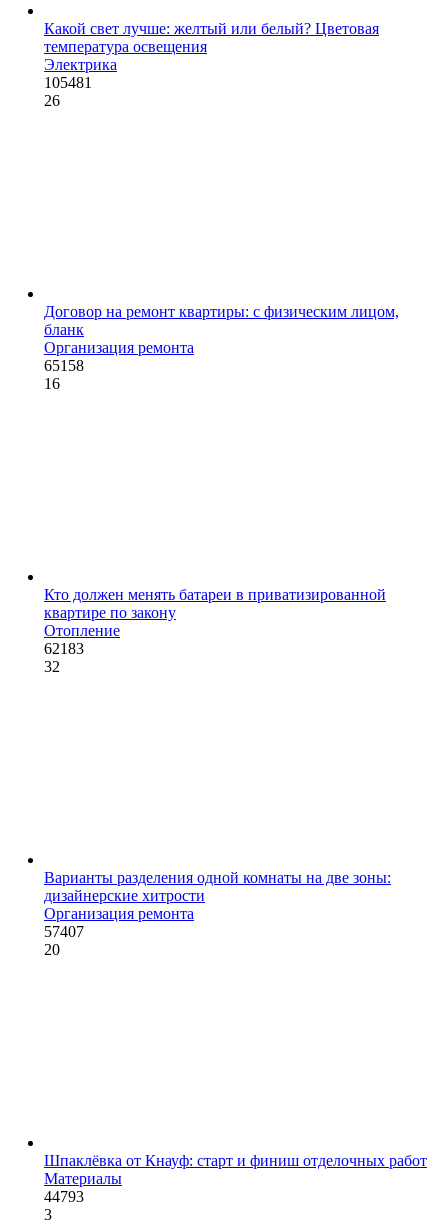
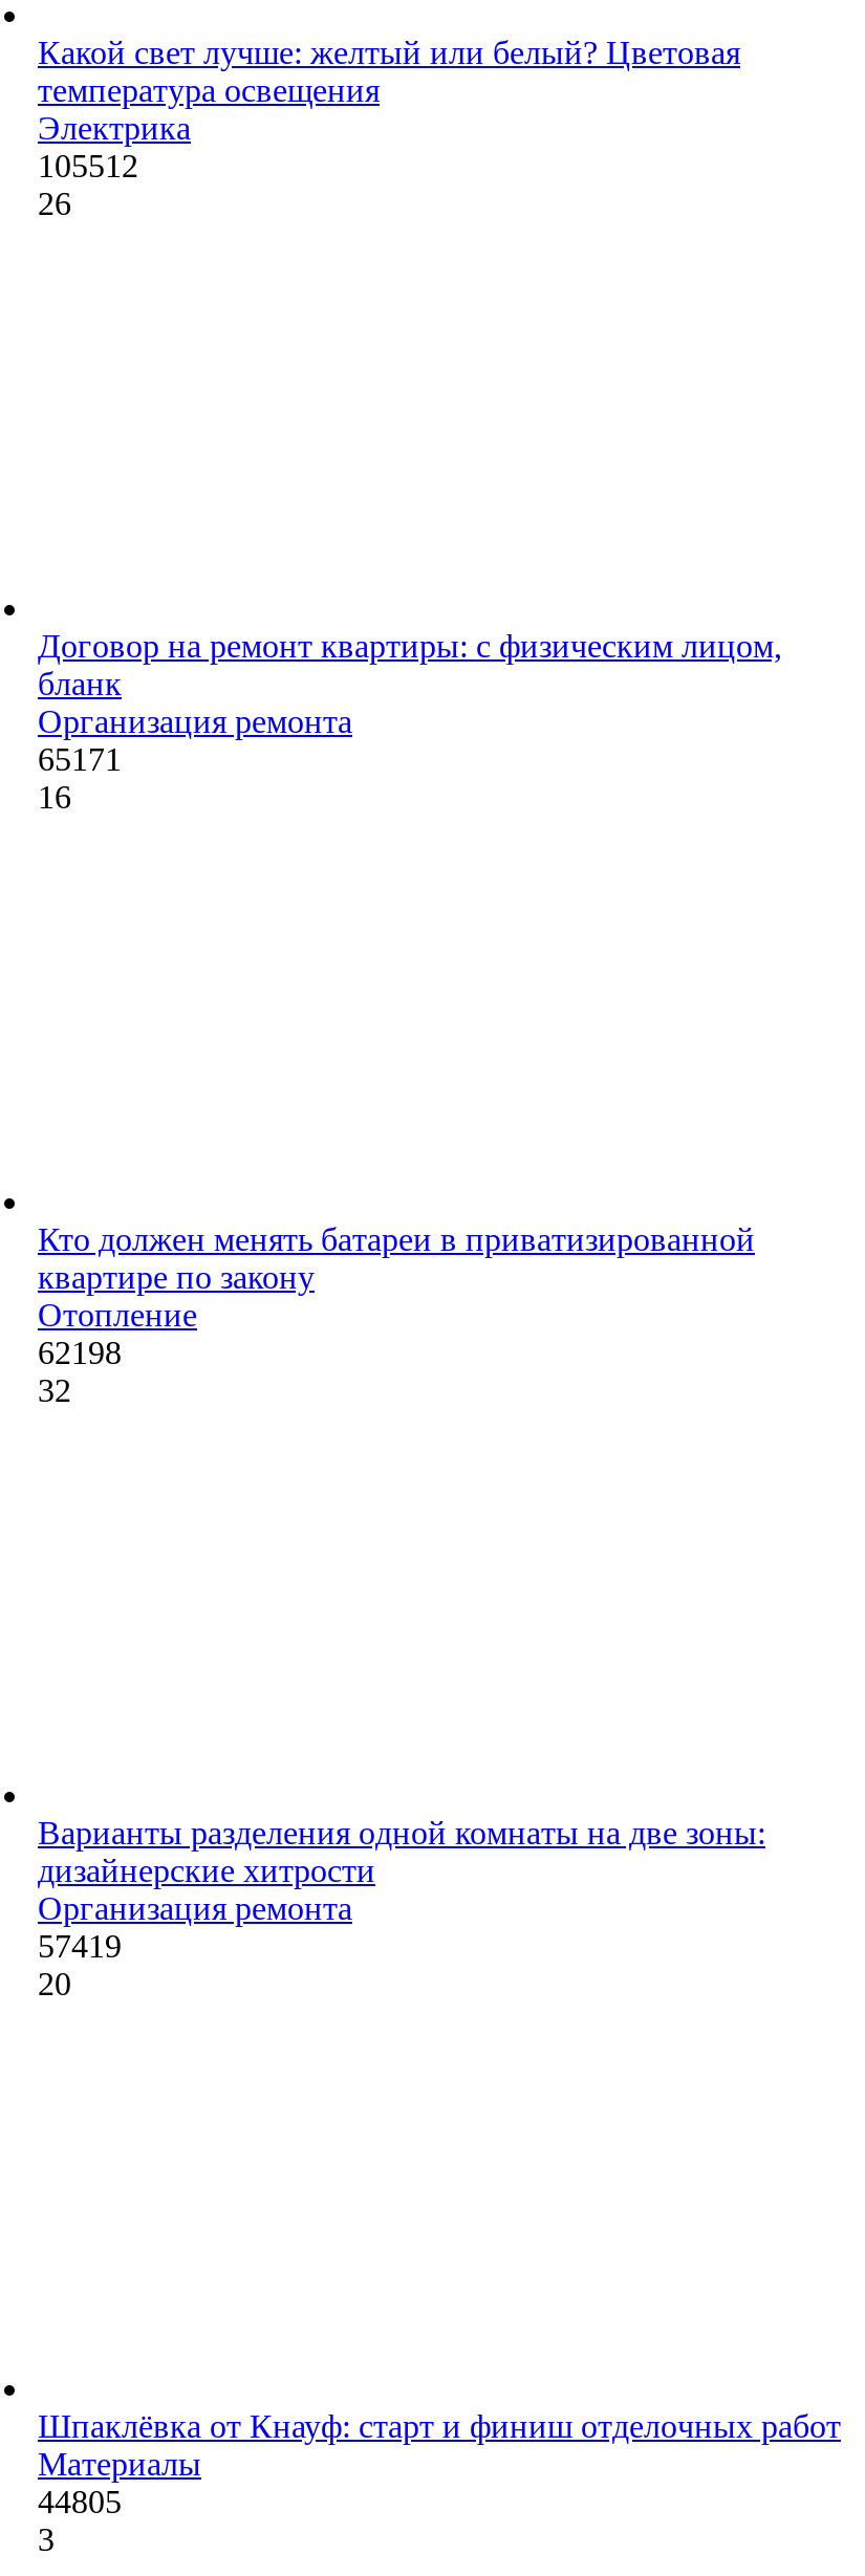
- 105481
+ 105512

- 65158
+ 65171

- 62183
+ 62198

- 57407
+ 57419

- 44793
+ 44805
